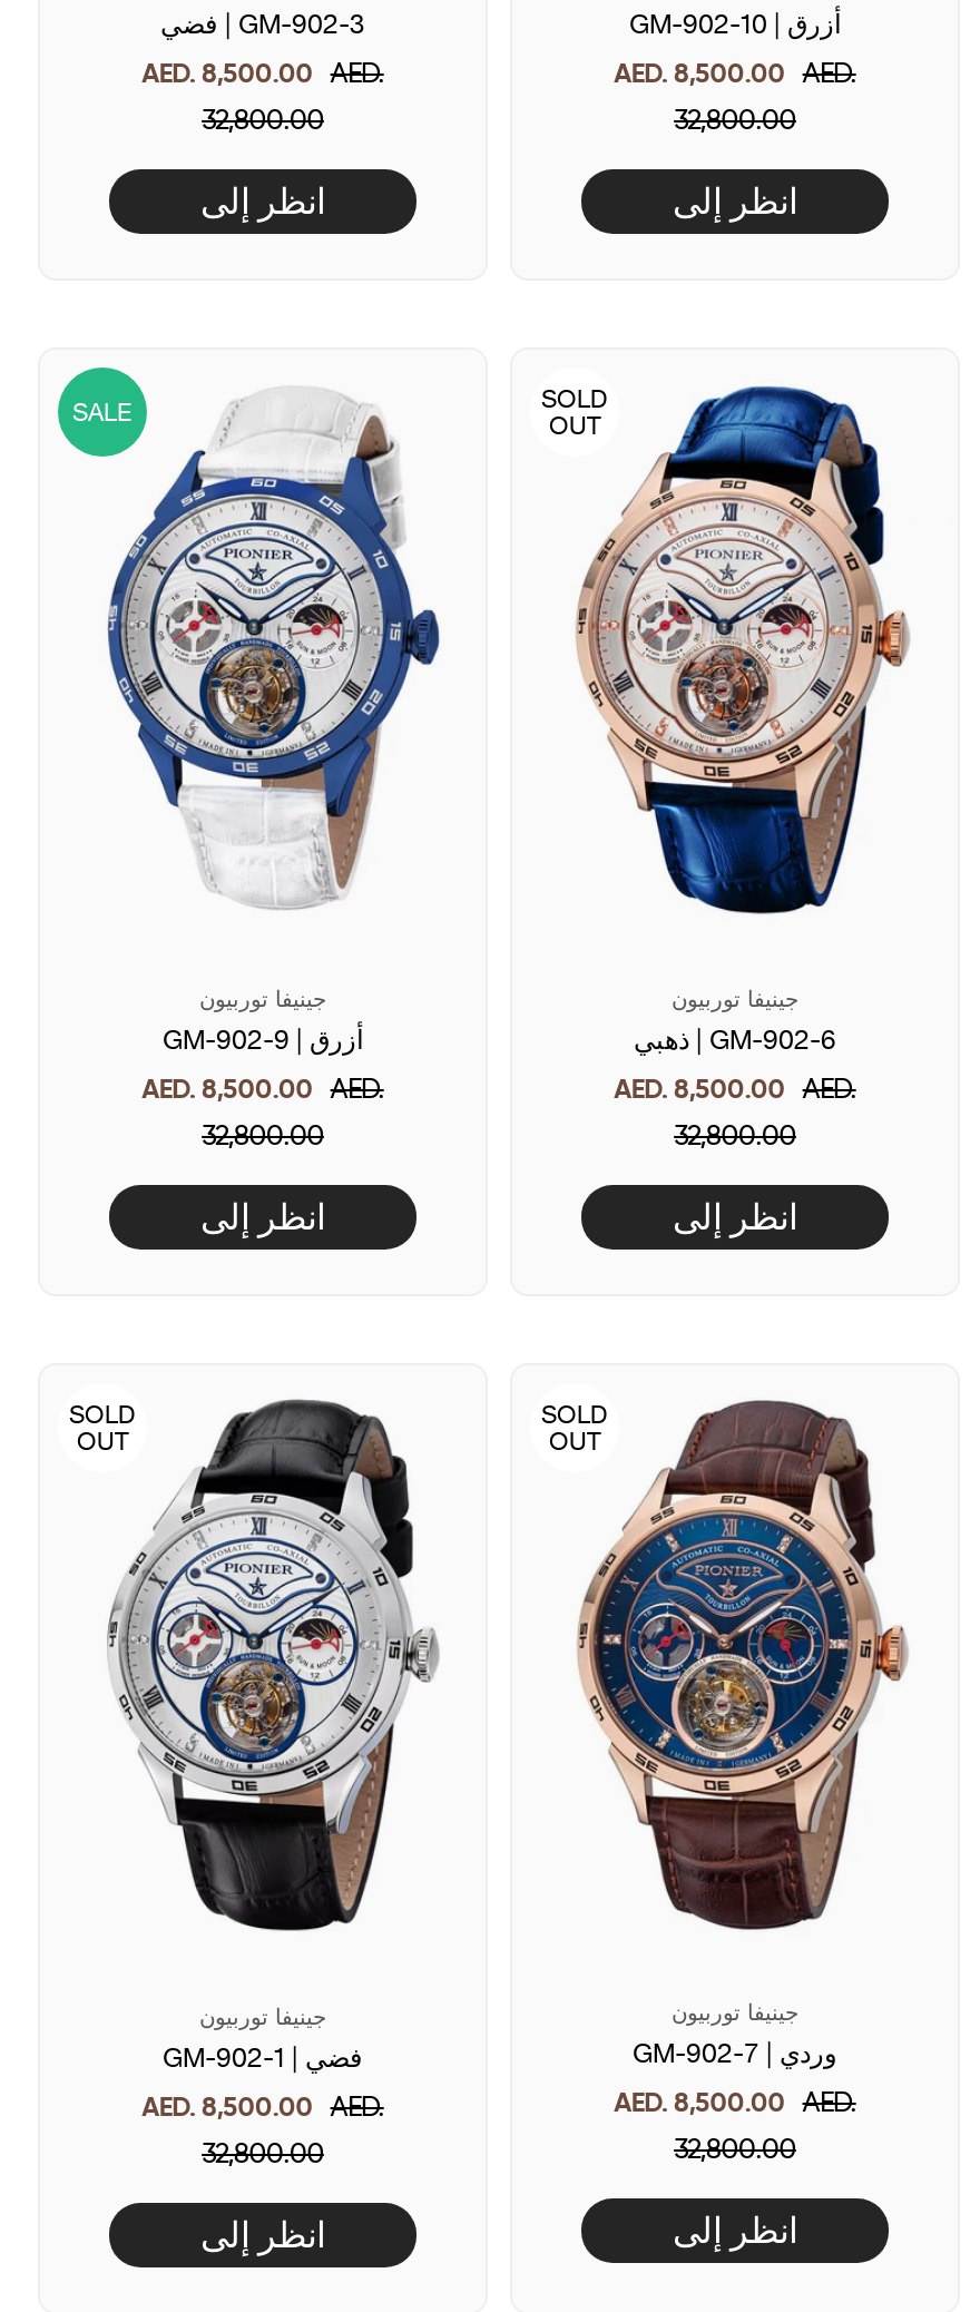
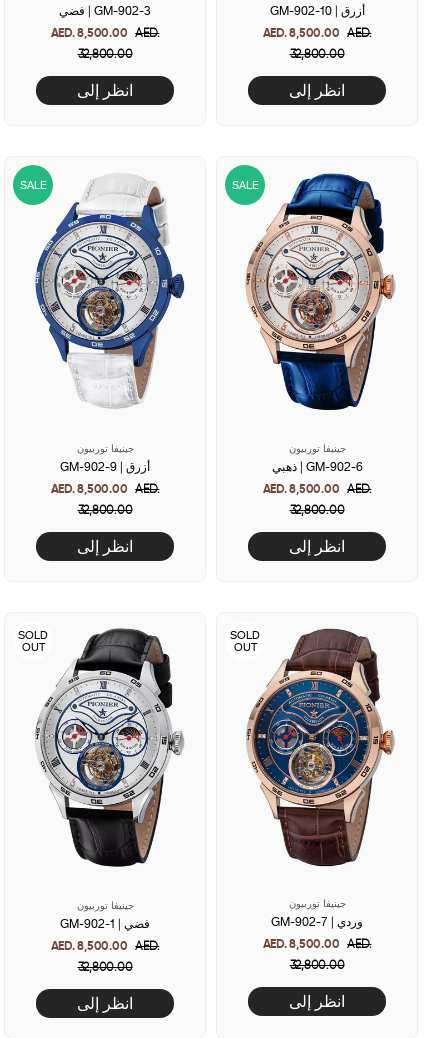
- SOLD
- OUT
+ SALE
